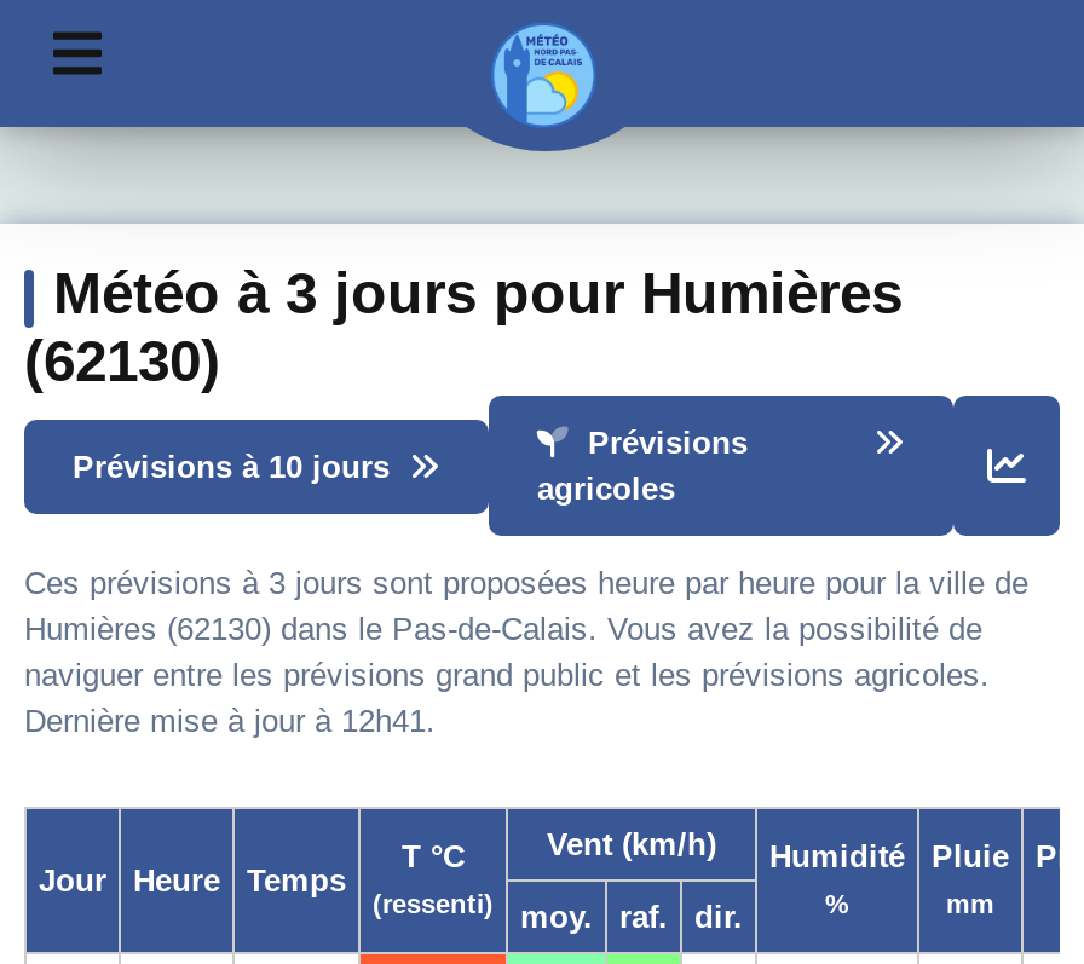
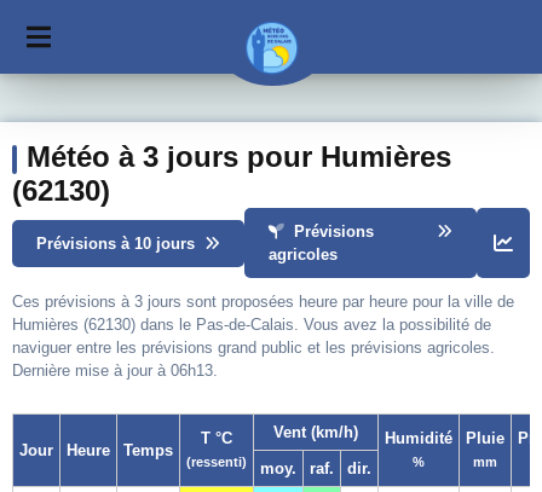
- Dernière mise à jour à 12h41.
+ Dernière mise à jour à 06h13.
